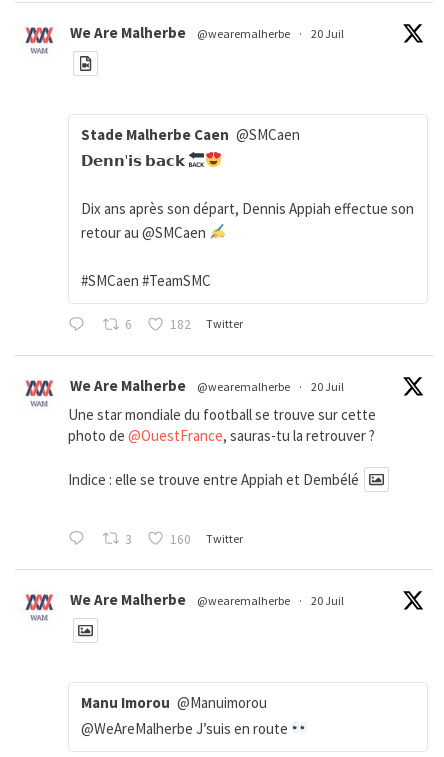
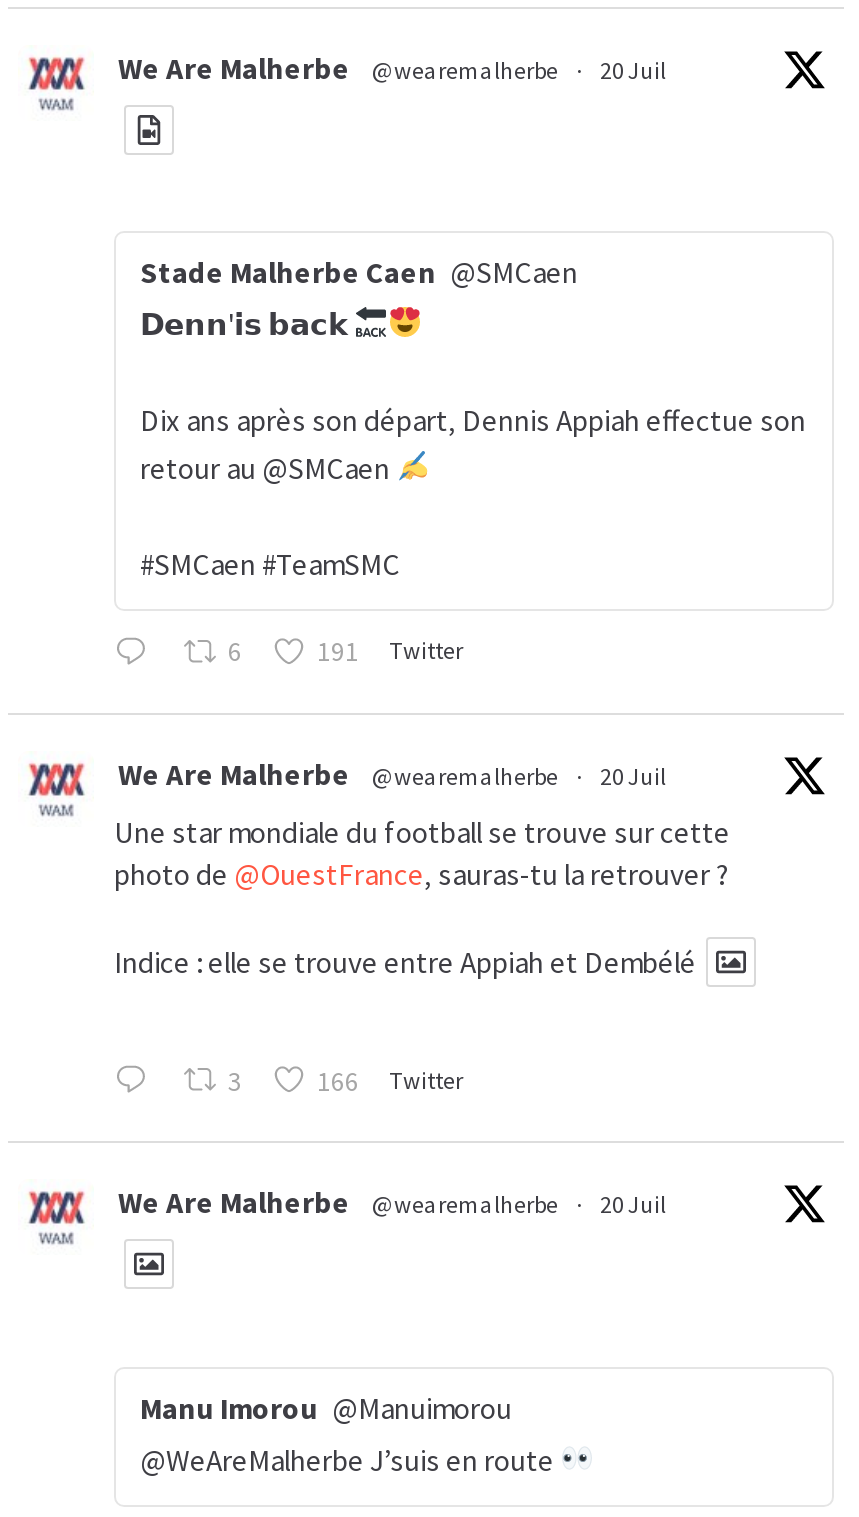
- 182 Twitter
+ 191 Twitter

- 160 Twitter
+ 166 Twitter
